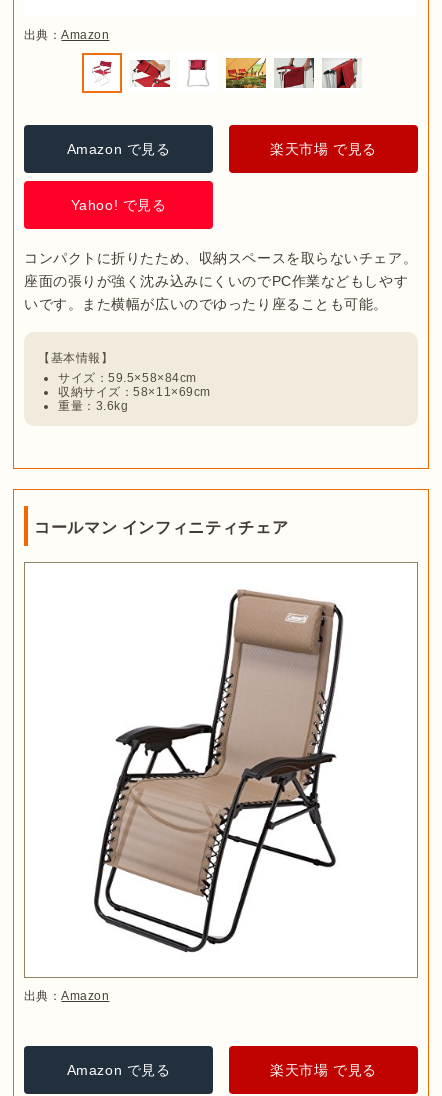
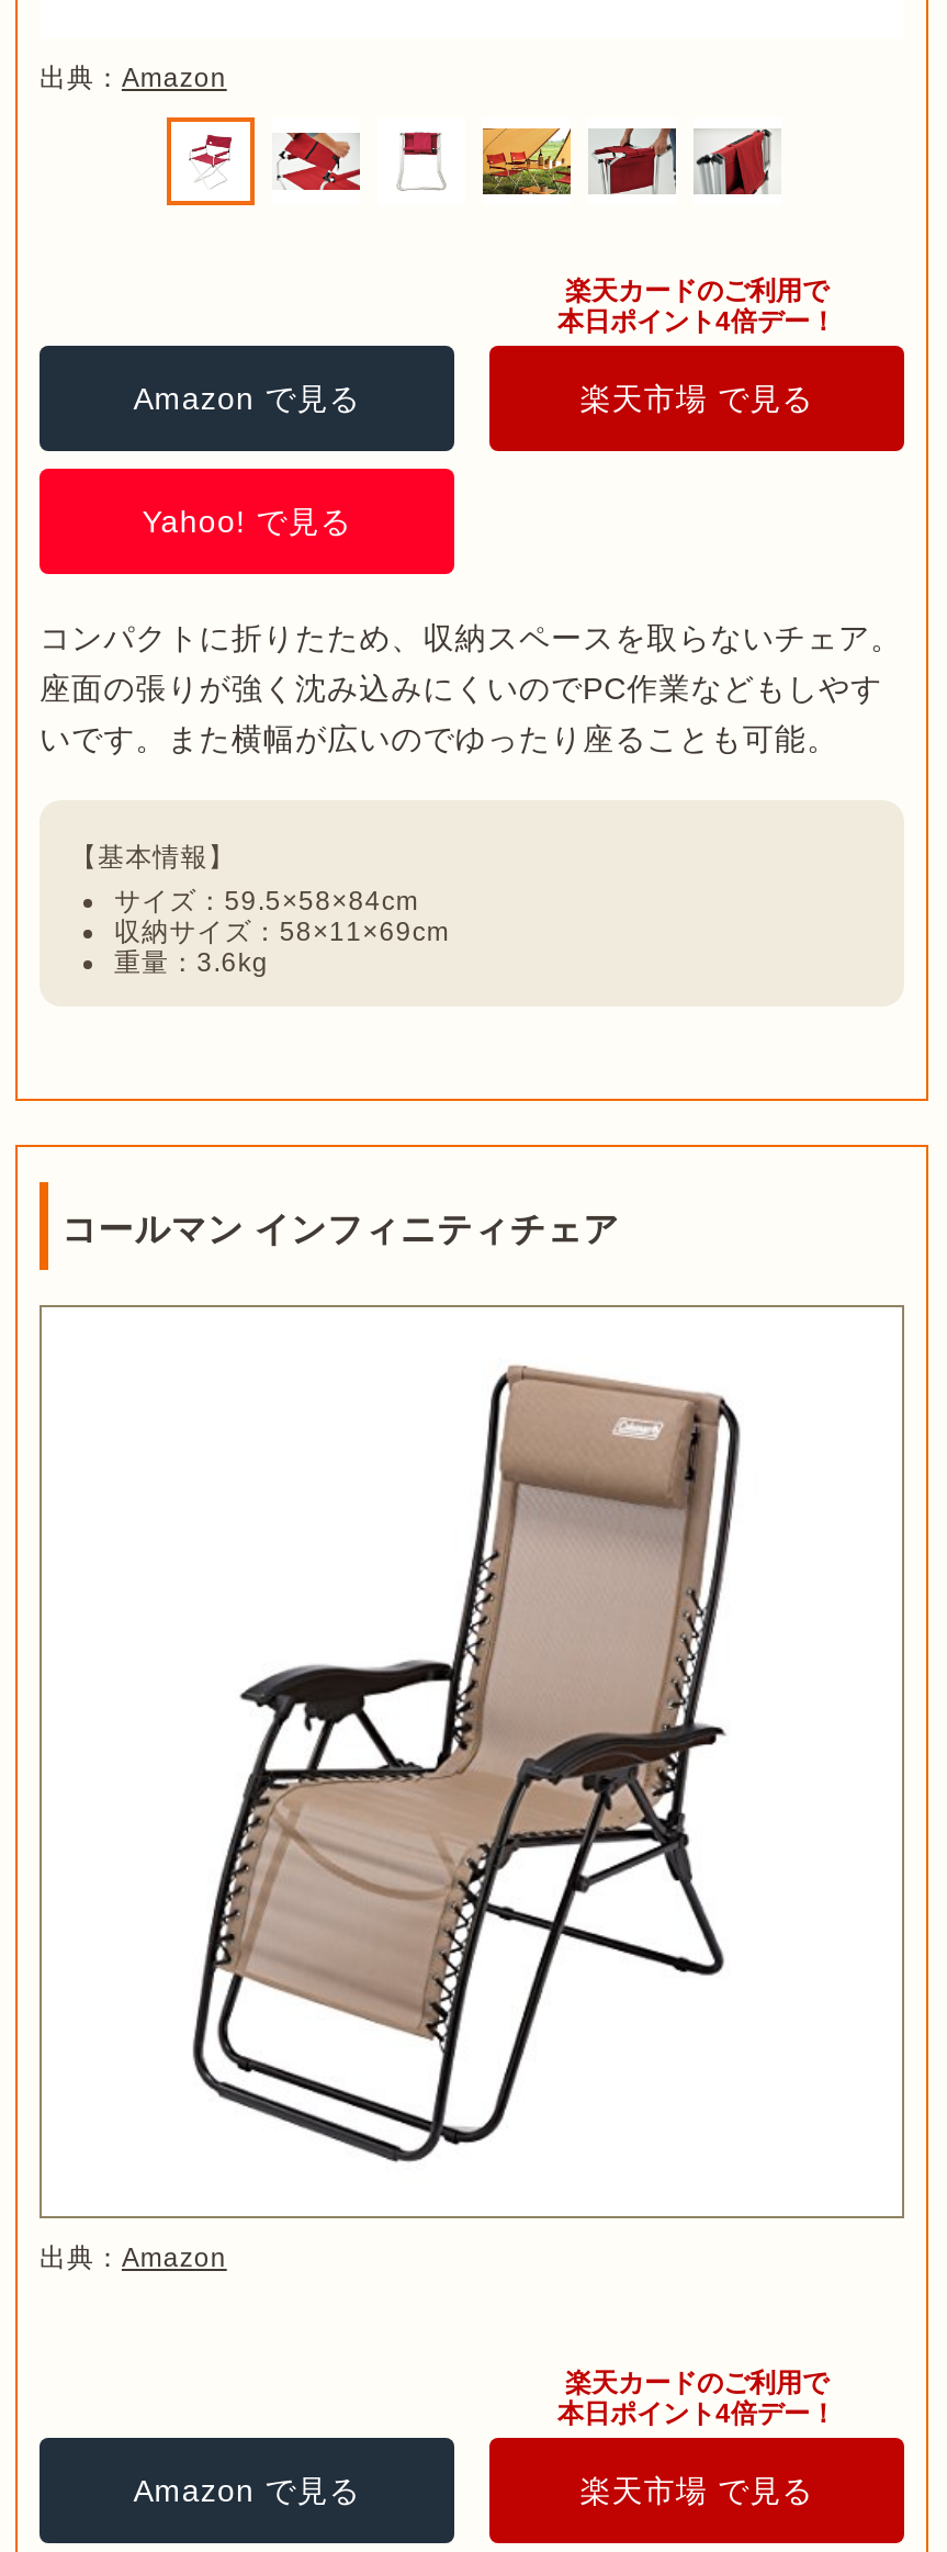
+ 楽天カードのご利用で
+ 本日ポイント4倍デー！

+ 楽天カードのご利用で
+ 本日ポイント4倍デー！
